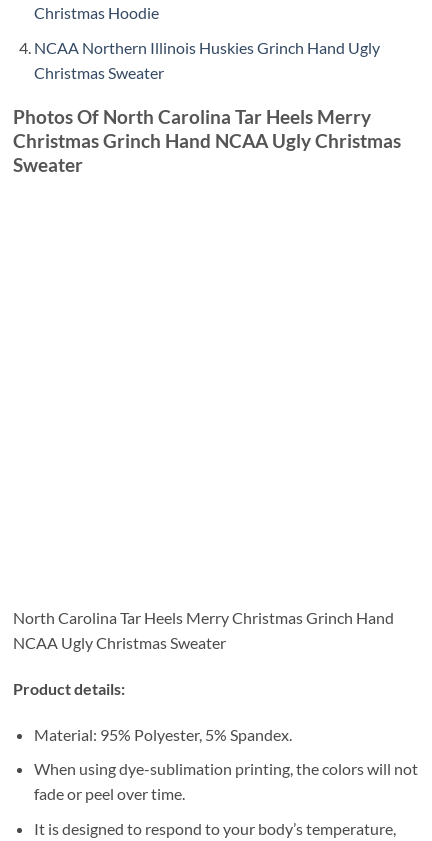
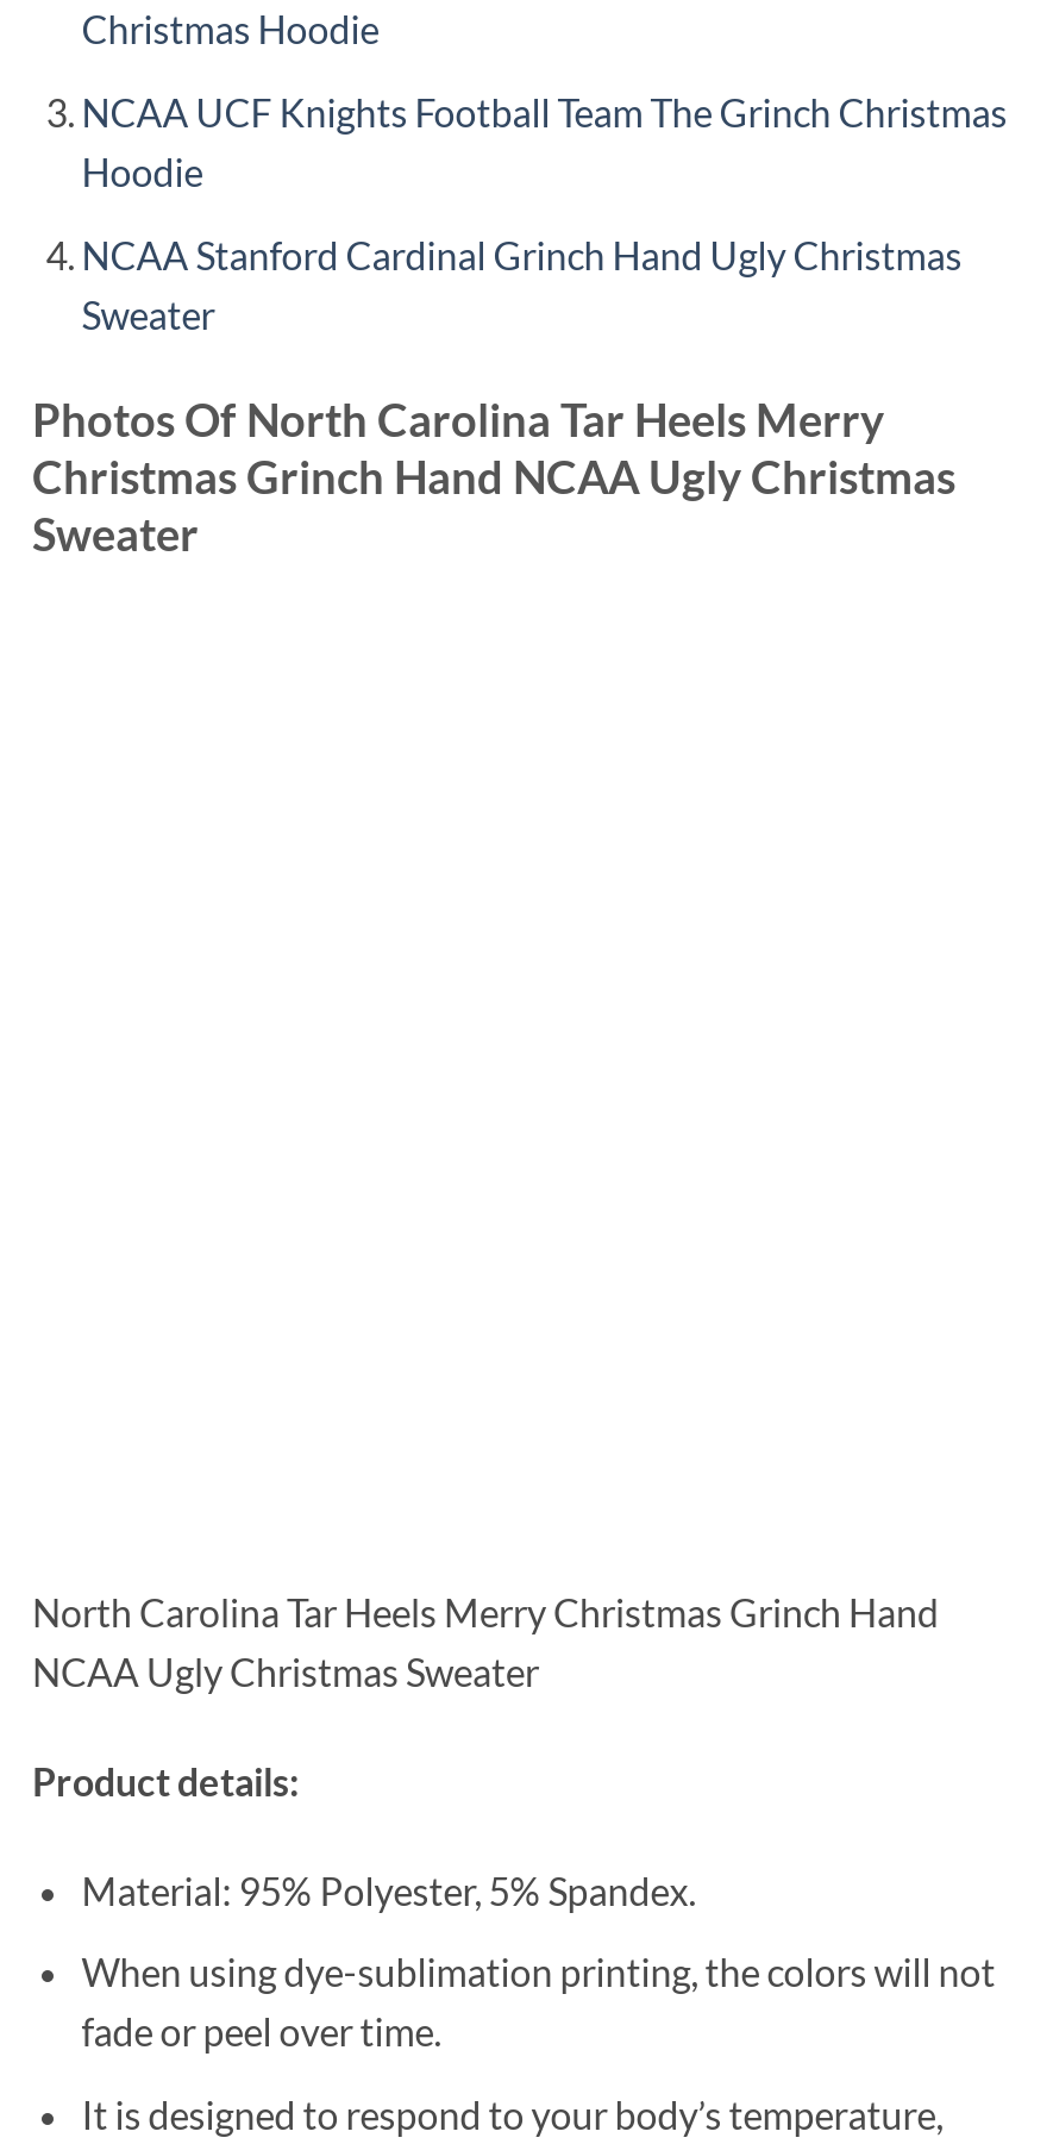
- NCAA Northern Illinois Huskies Grinch Hand Ugly
- Christmas Sweater
+ NCAA UCF Knights Football Team The Grinch Christmas
+ Hoodie
+ NCAA Stanford Cardinal Grinch Hand Ugly Christmas
+ Sweater
